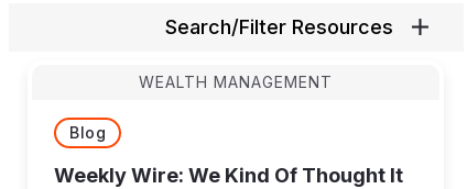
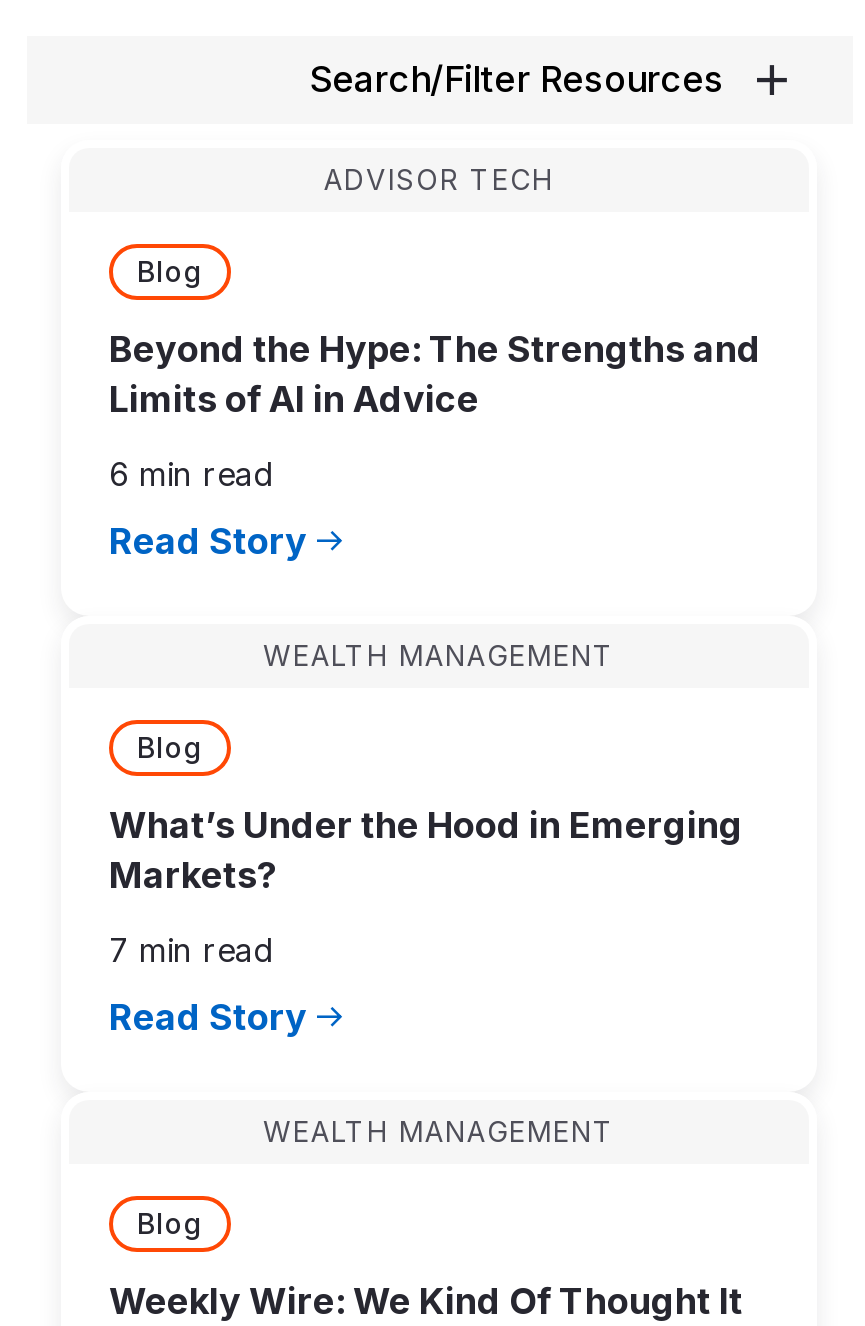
+ ADVISOR TECH
+ Blog
+ Beyond the Hype: The Strengths and
+ Limits of AI in Advice
+ 6 min read
+ Read Story
+ WEALTH MANAGEMENT
+ Blog
+ What’s Under the Hood in Emerging
+ Markets?
+ 7 min read
+ Read Story
